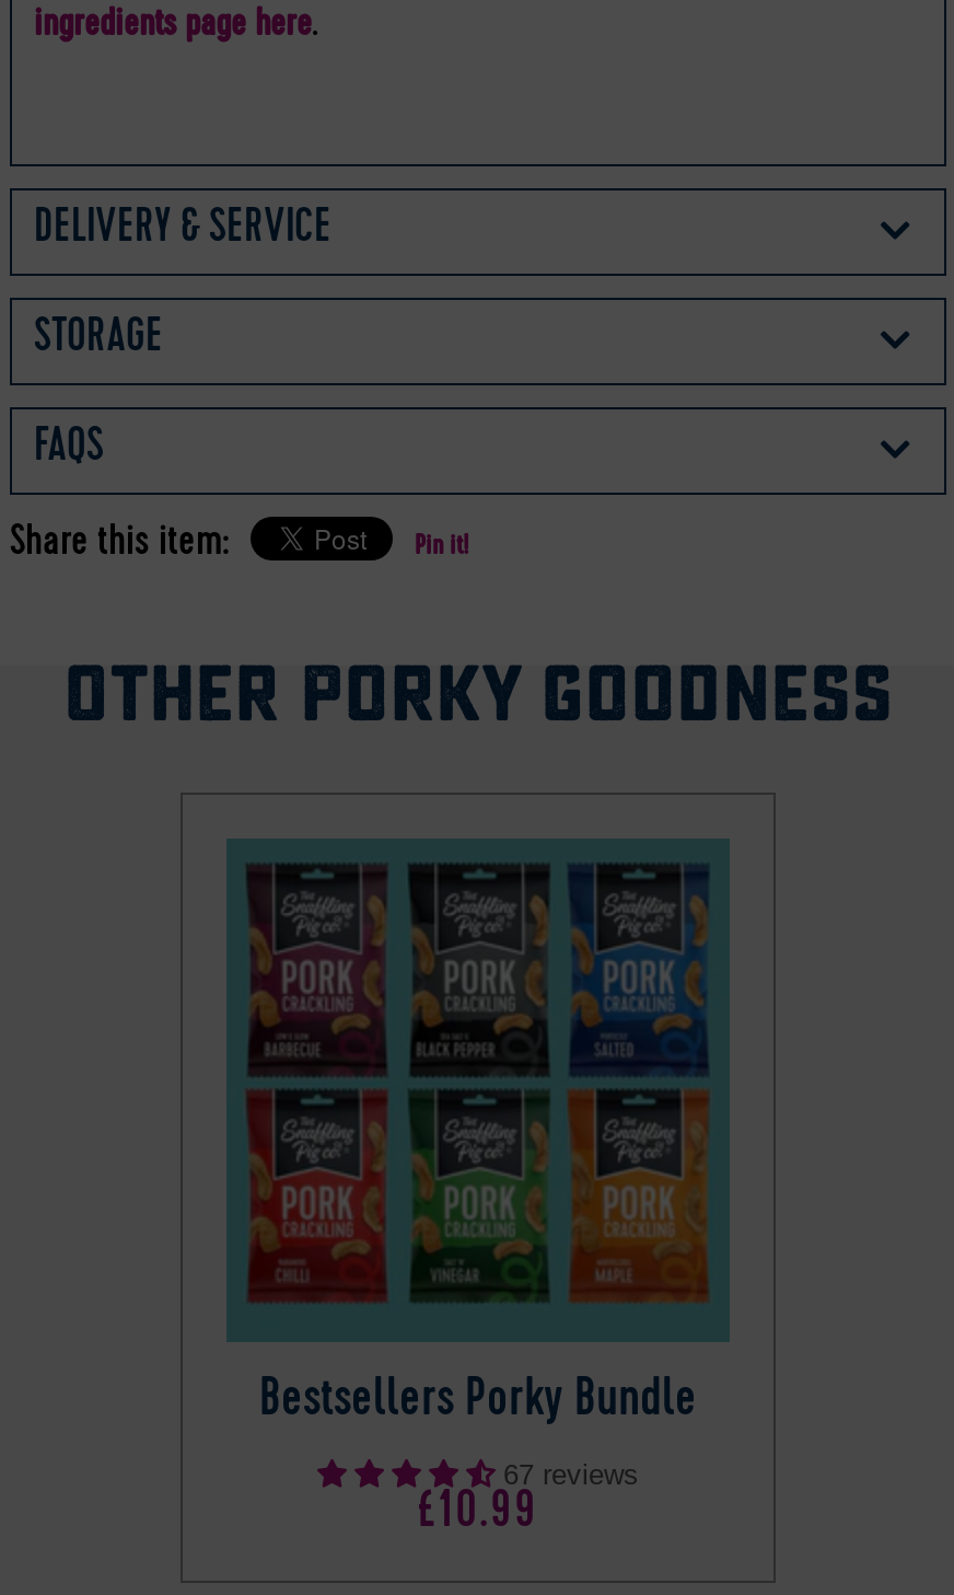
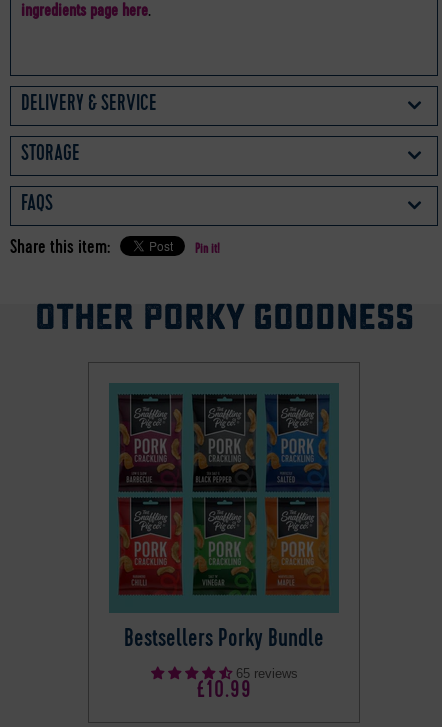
- 67 reviews
+ 65 reviews
